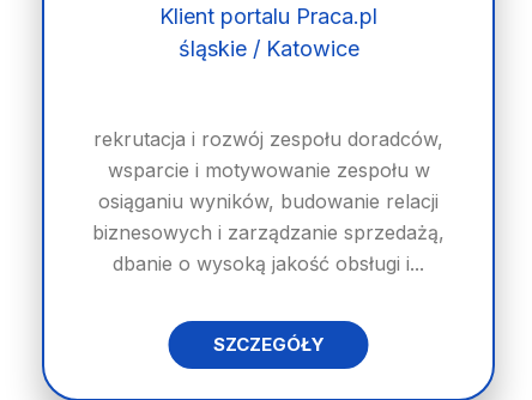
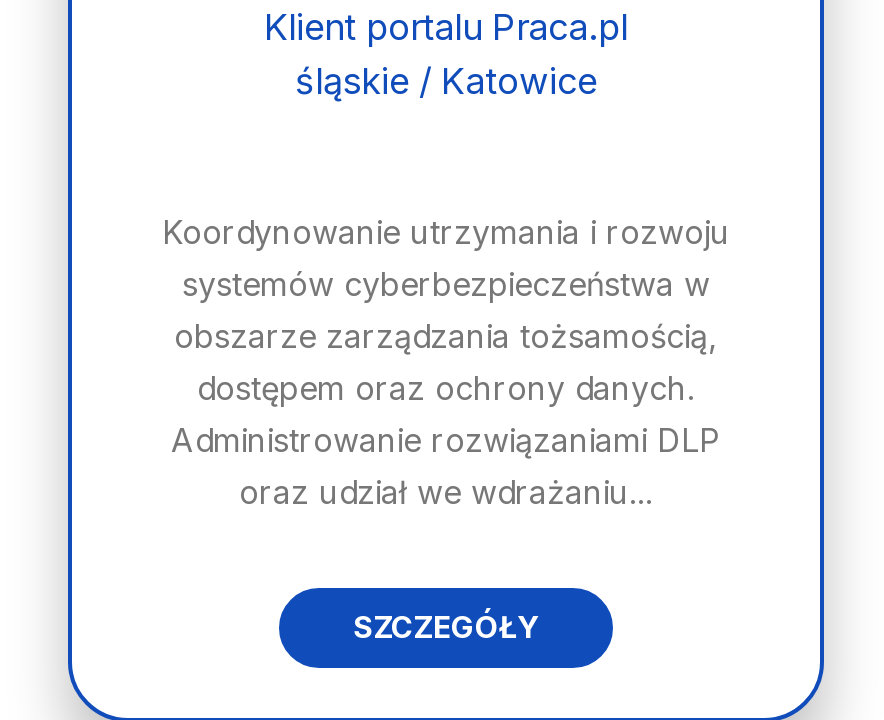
- rekrutacja i rozwój zespołu doradców,
- wsparcie i motywowanie zespołu w
- osiąganiu wyników, budowanie relacji
- biznesowych i zarządzanie sprzedażą,
- dbanie o wysoką jakość obsługi i...
+ Koordynowanie utrzymania i rozwoju
+ systemów cyberbezpieczeństwa w
+ obszarze zarządzania tożsamością,
+ dostępem oraz ochrony danych.
+ Administrowanie rozwiązaniami DLP
+ oraz udział we wdrażaniu...
